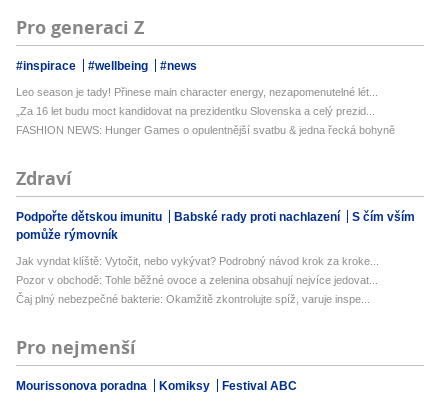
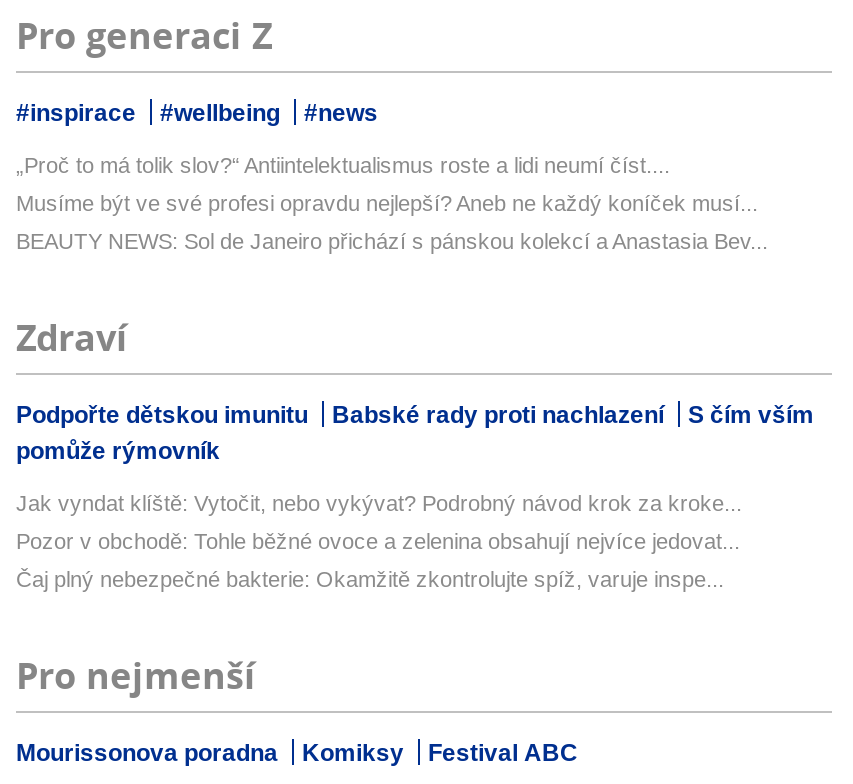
- Leo season je tady! Přinese main character energy, nezapomenutelné lét...
+ „Proč to má tolik slov?“ Antiintelektualismus roste a lidi neumí číst....

- „Za 16 let budu moct kandidovat na prezidentku Slovenska a celý prezid...
+ Musíme být ve své profesi opravdu nejlepší? Aneb ne každý koníček musí...

- FASHION NEWS: Hunger Games o opulentnější svatbu & jedna řecká bohyně
+ BEAUTY NEWS: Sol de Janeiro přichází s pánskou kolekcí a Anastasia Bev...
